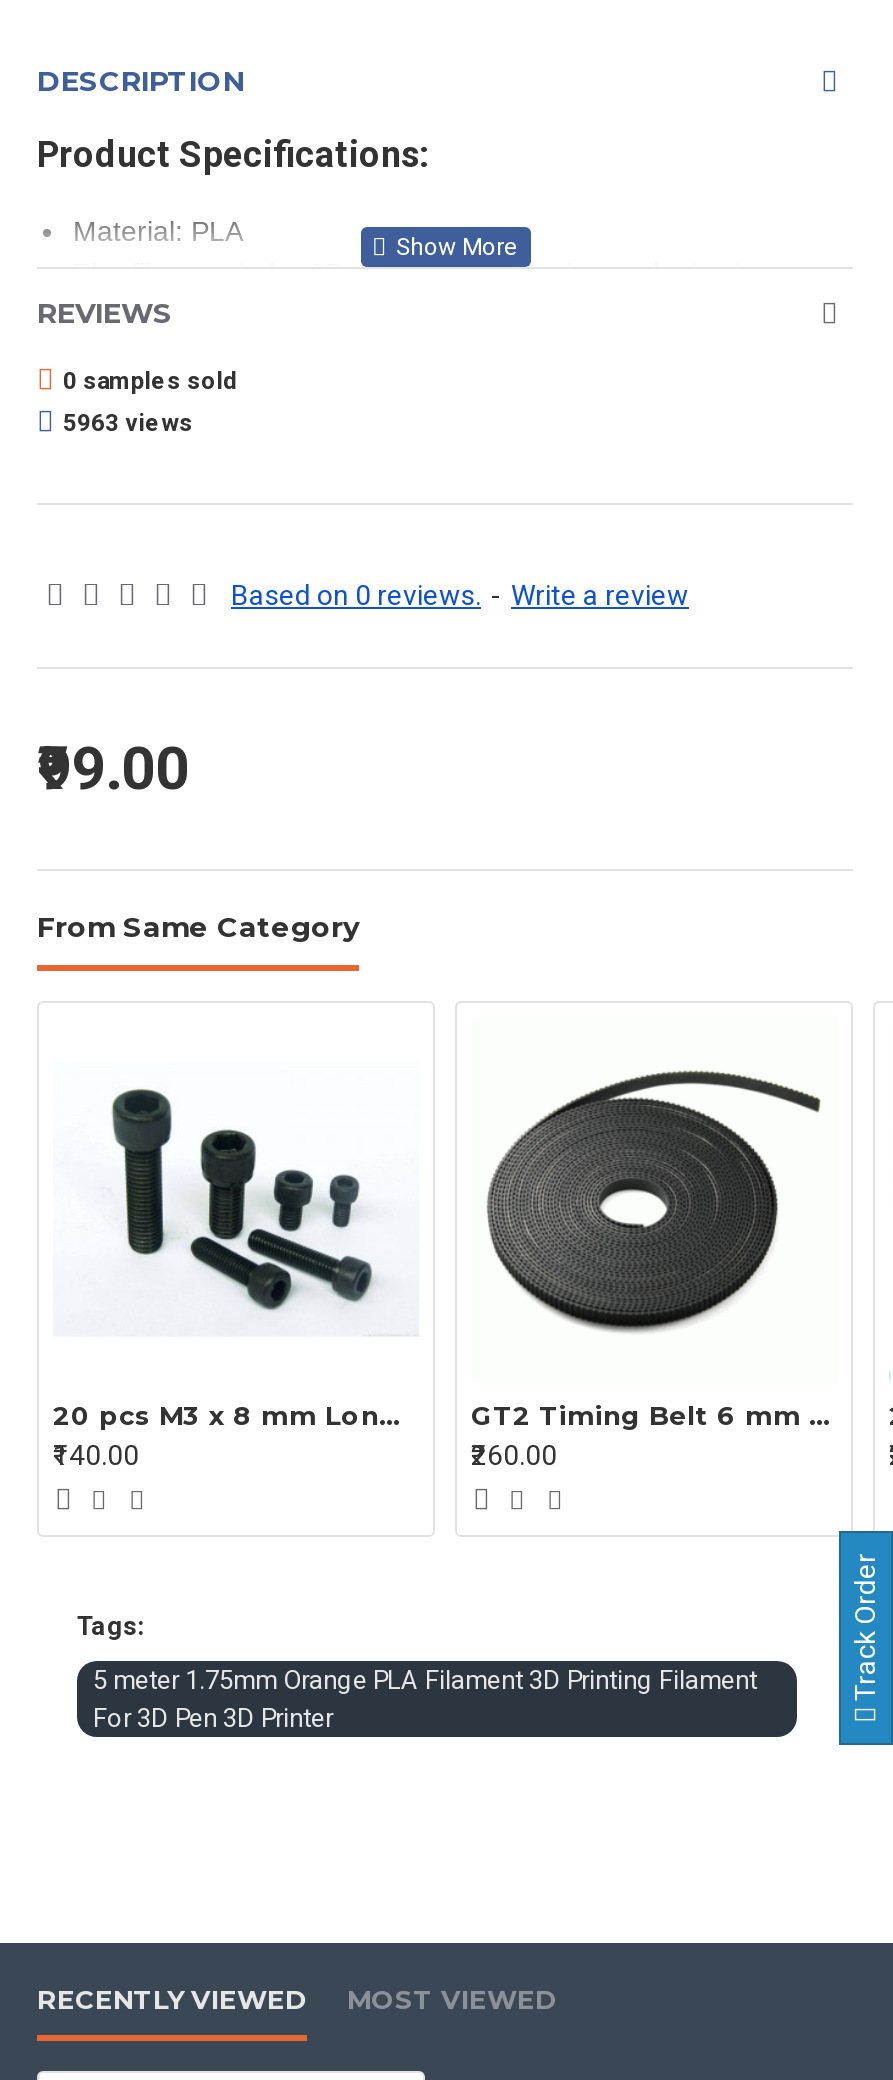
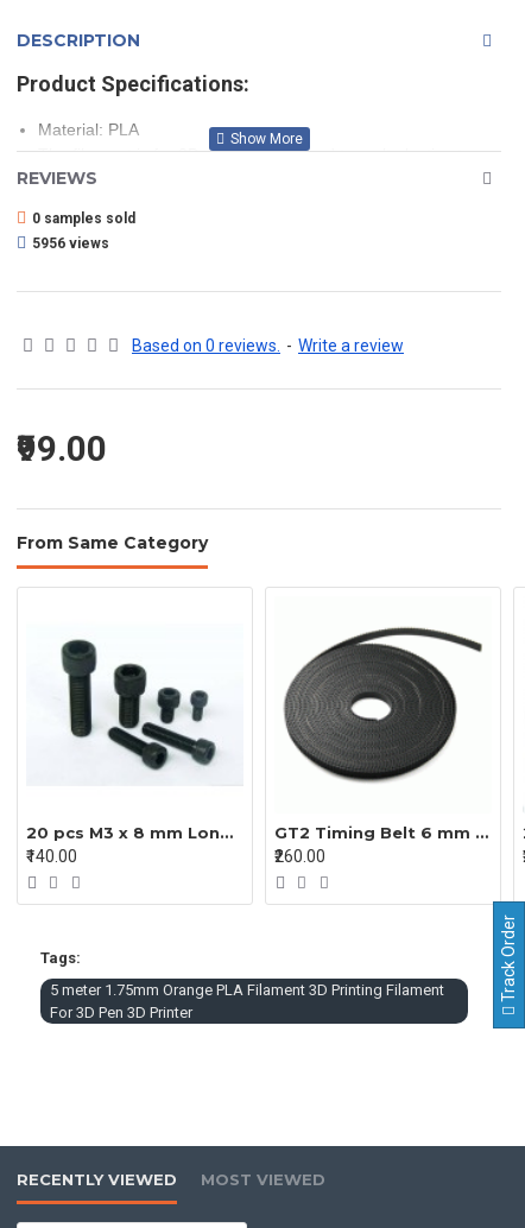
- 5963 views
+ 5956 views
